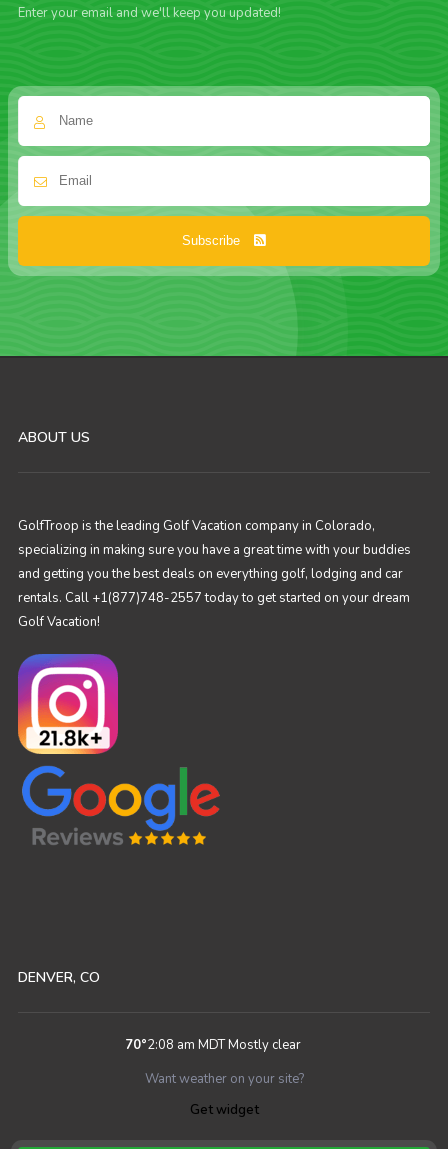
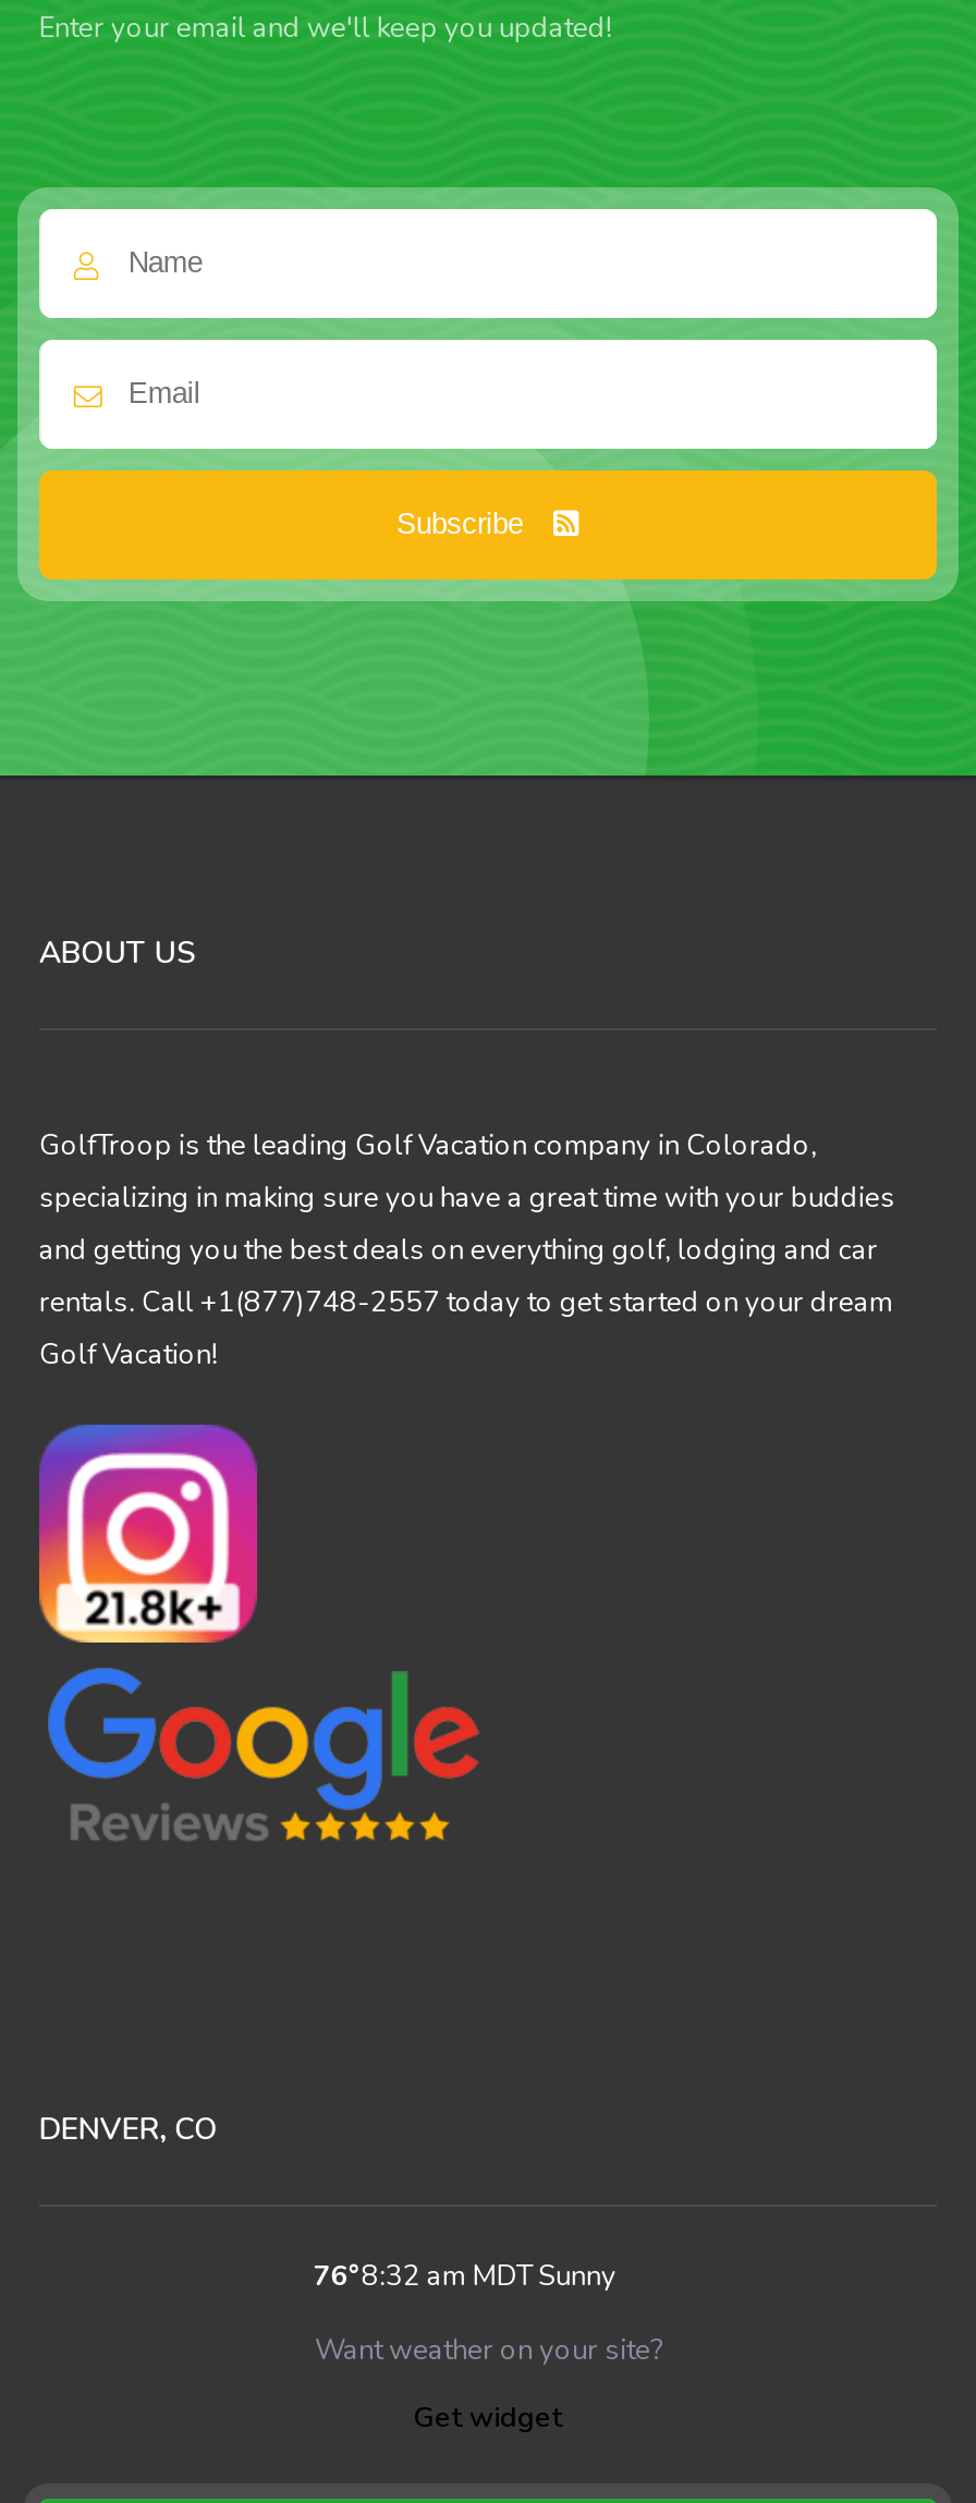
- 70°2:08 am MDT Mostly clear
+ 76°8:32 am MDT Sunny
